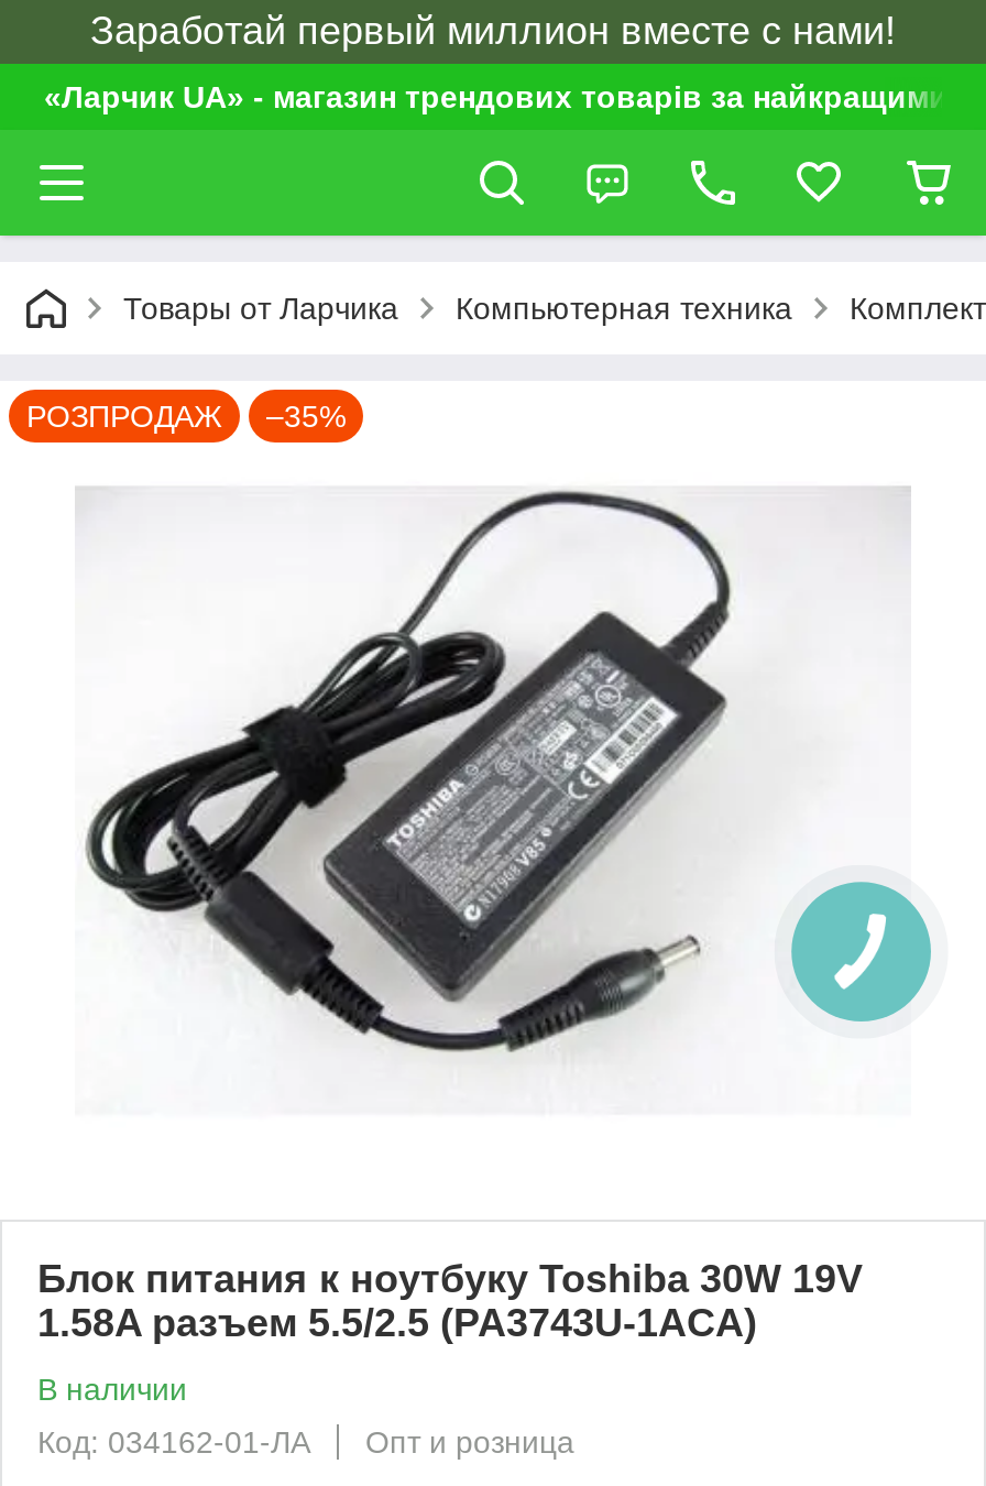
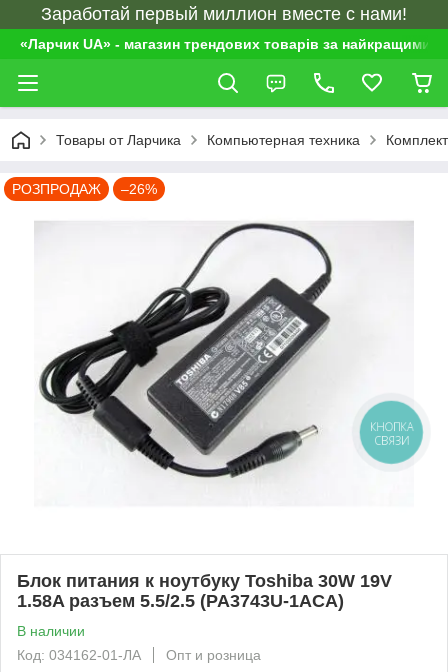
- РОЗПРОДАЖ –35%
+ РОЗПРОДАЖ –26%

+ КНОПКА
+ СВЯЗИ
